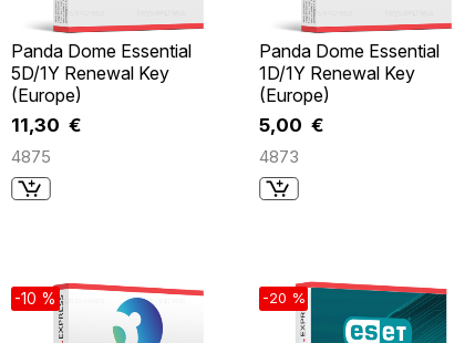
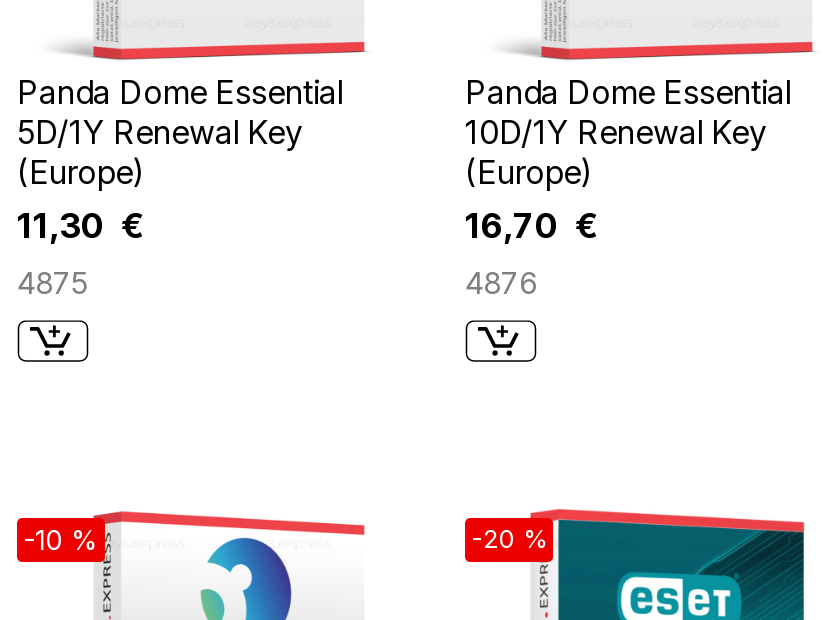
- 1D/1Y Renewal Key
+ 10D/1Y Renewal Key

- 5,00 €
+ 16,70 €

- 4873
+ 4876
